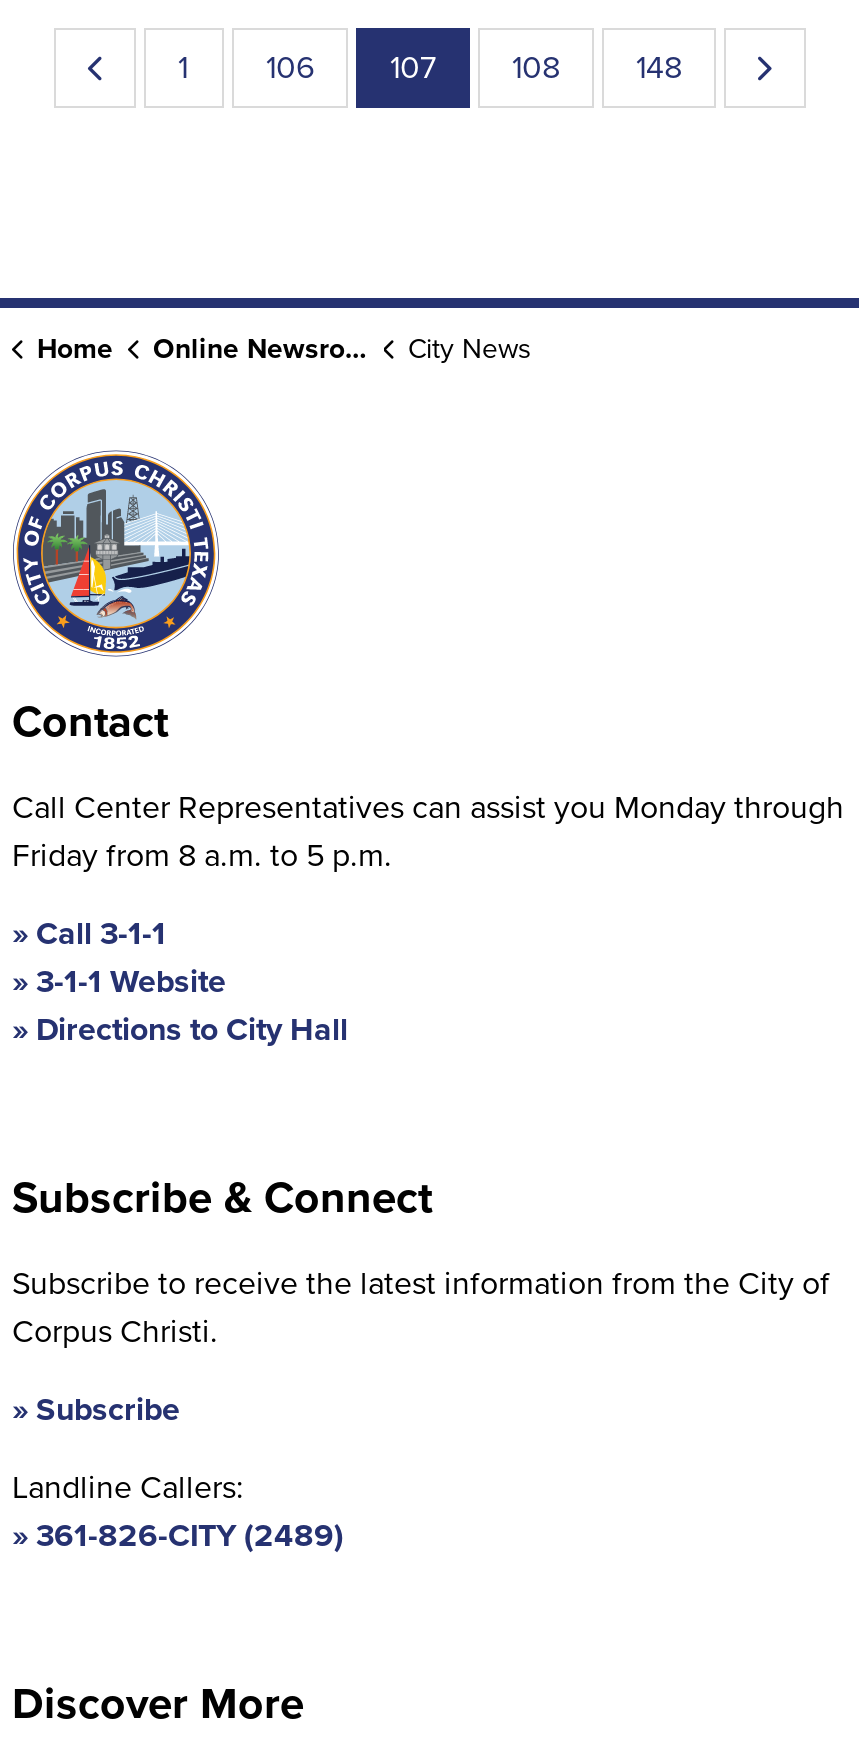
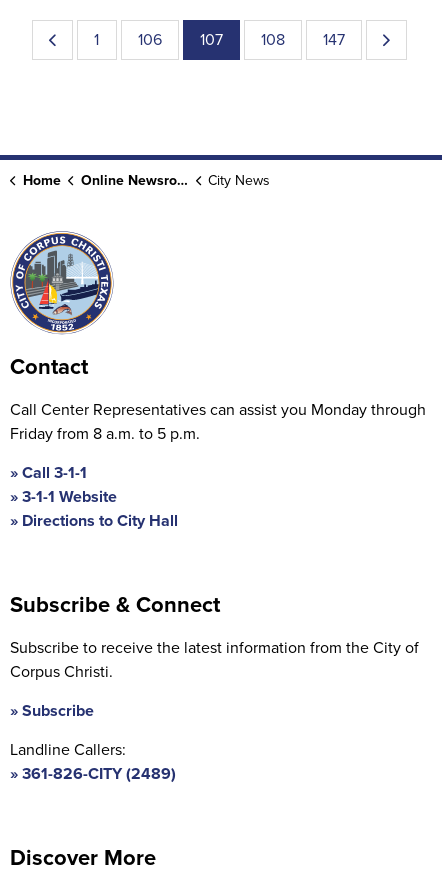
- 1 106 107 108 148
+ 1 106 107 108 147
